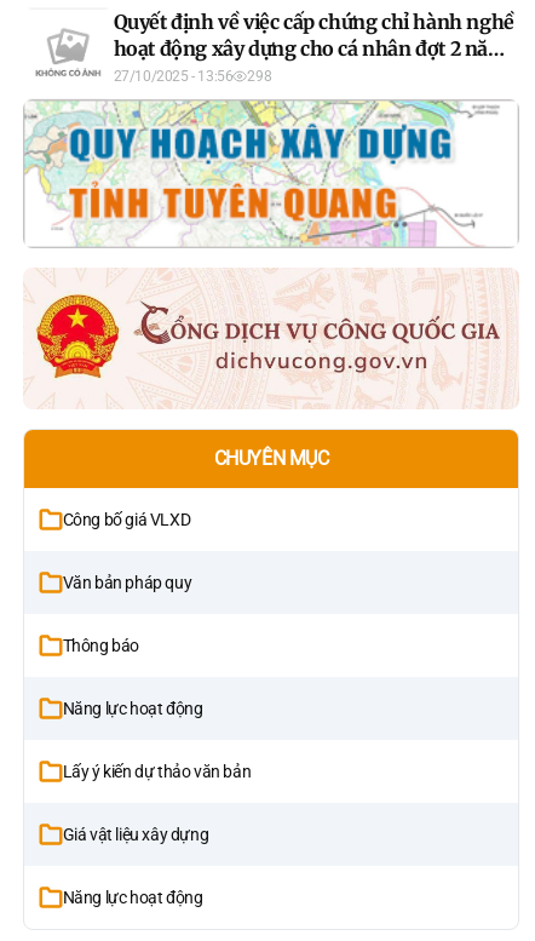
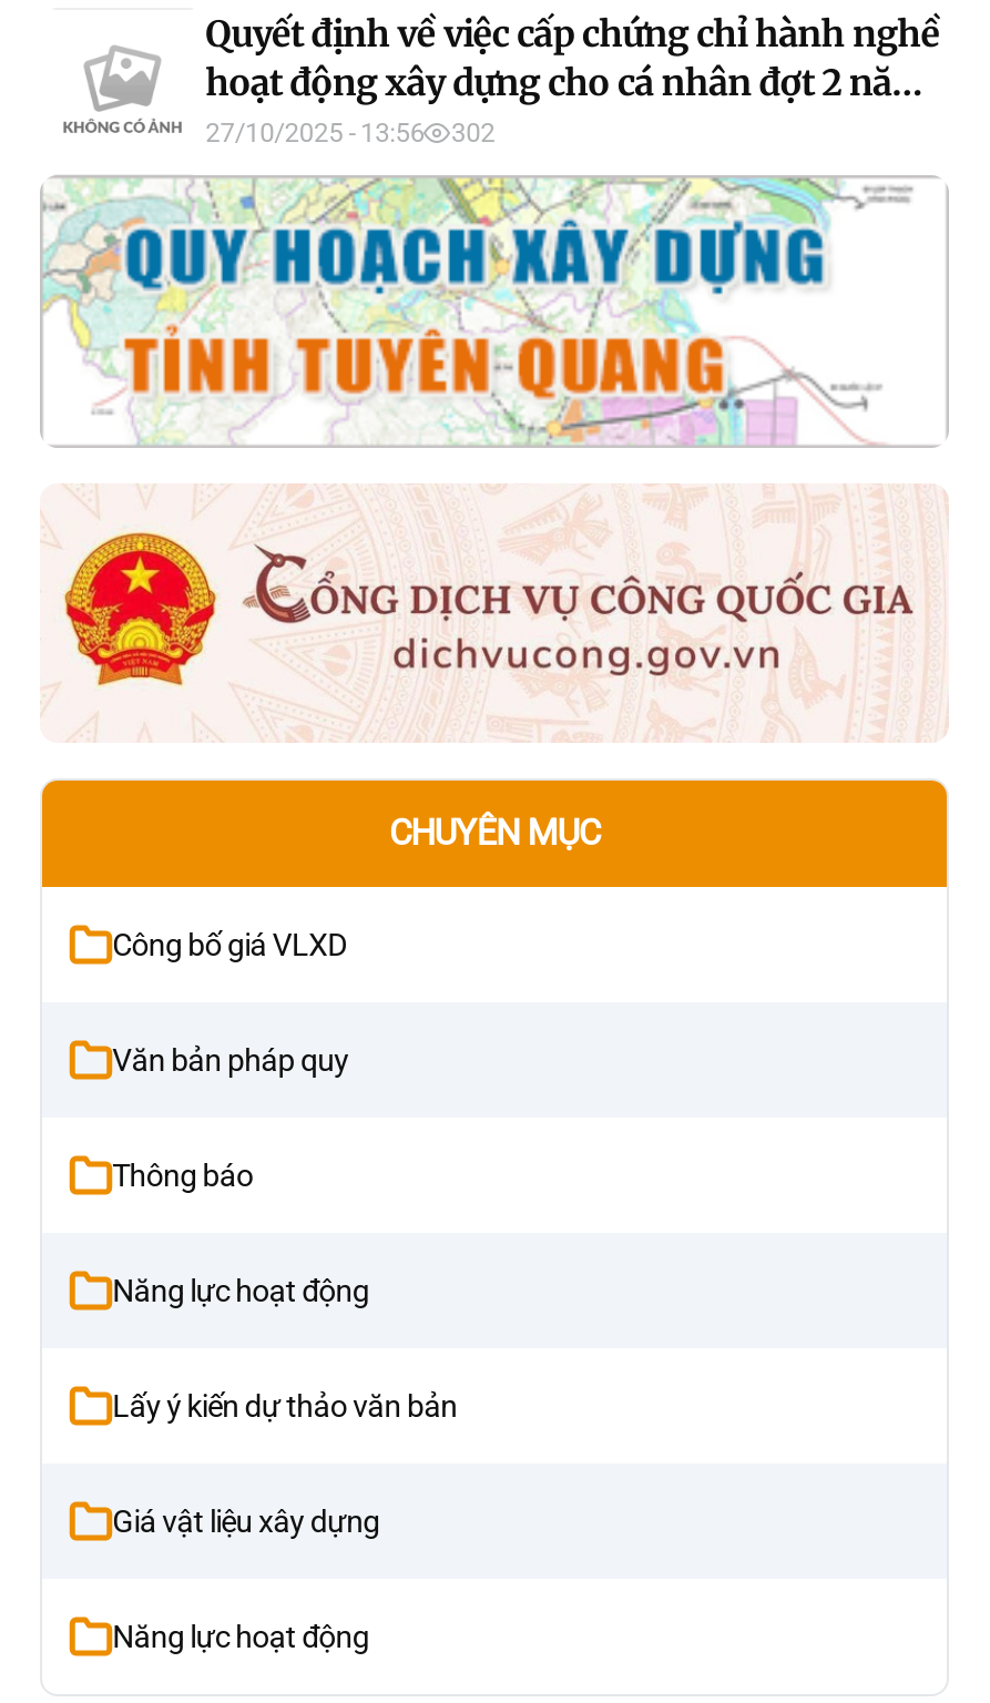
- 298
+ 302
